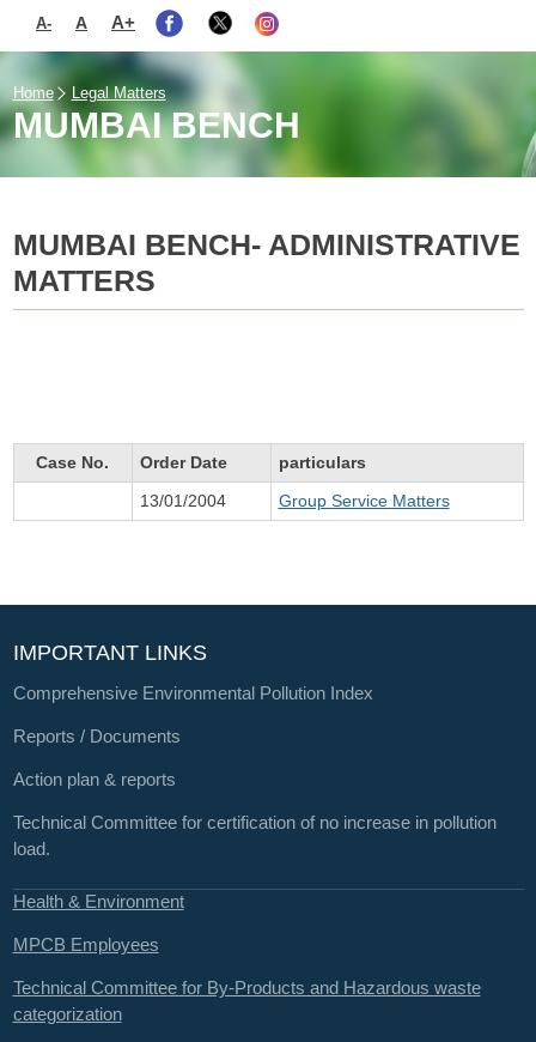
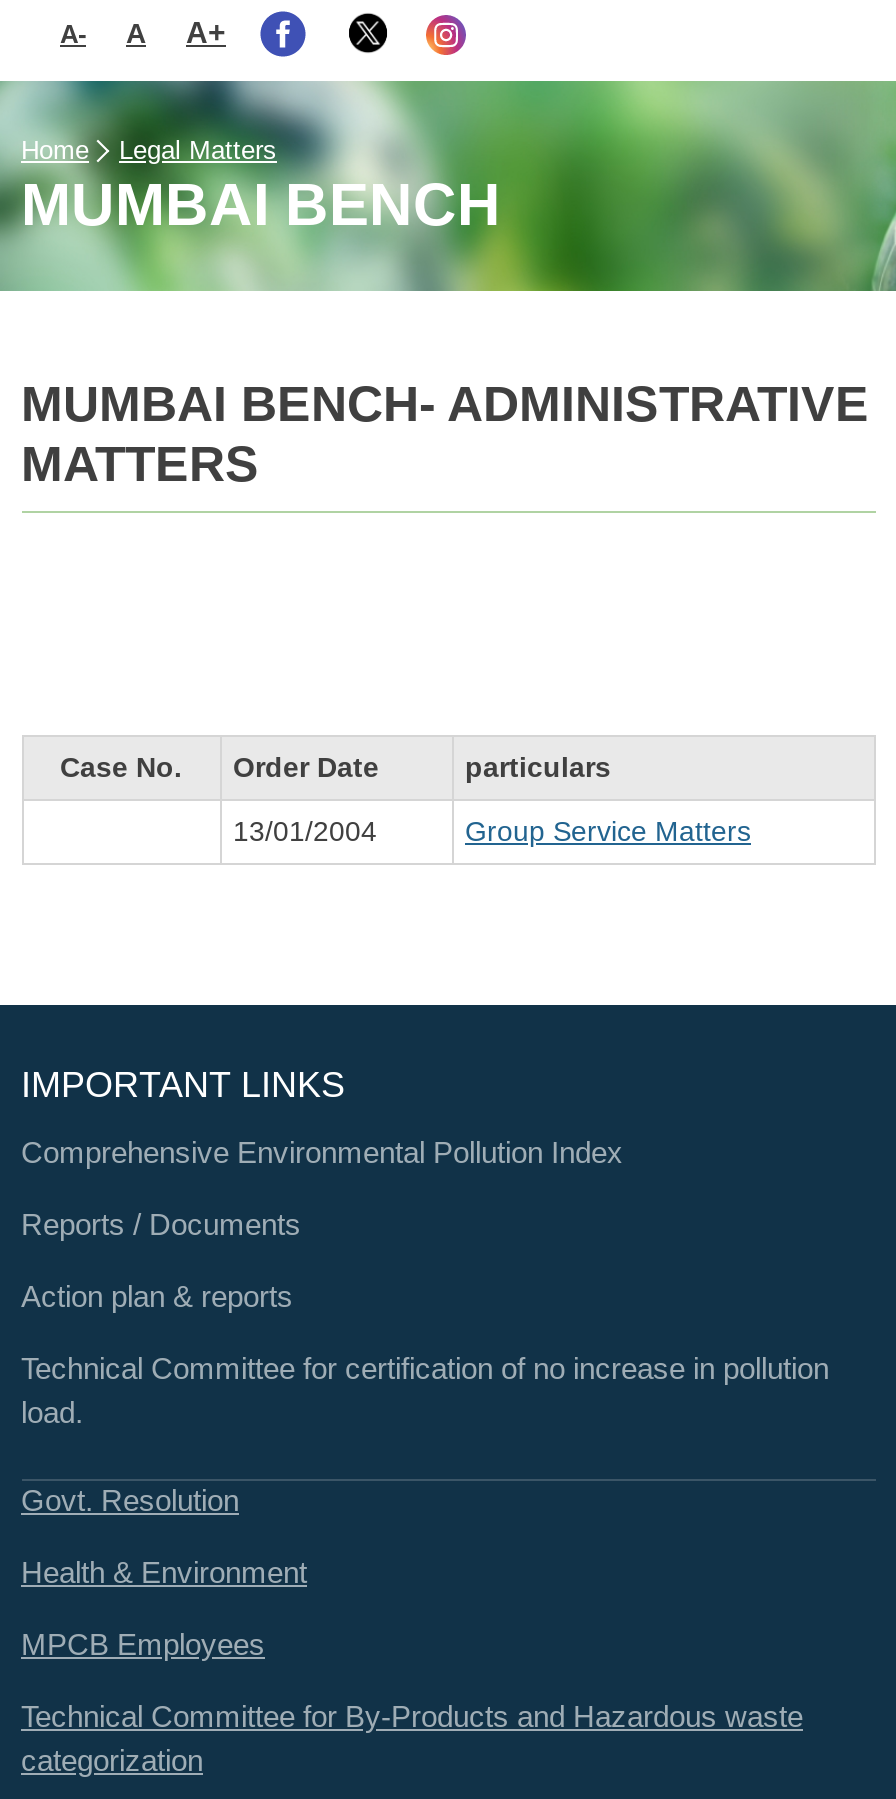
+ Govt. Resolution
